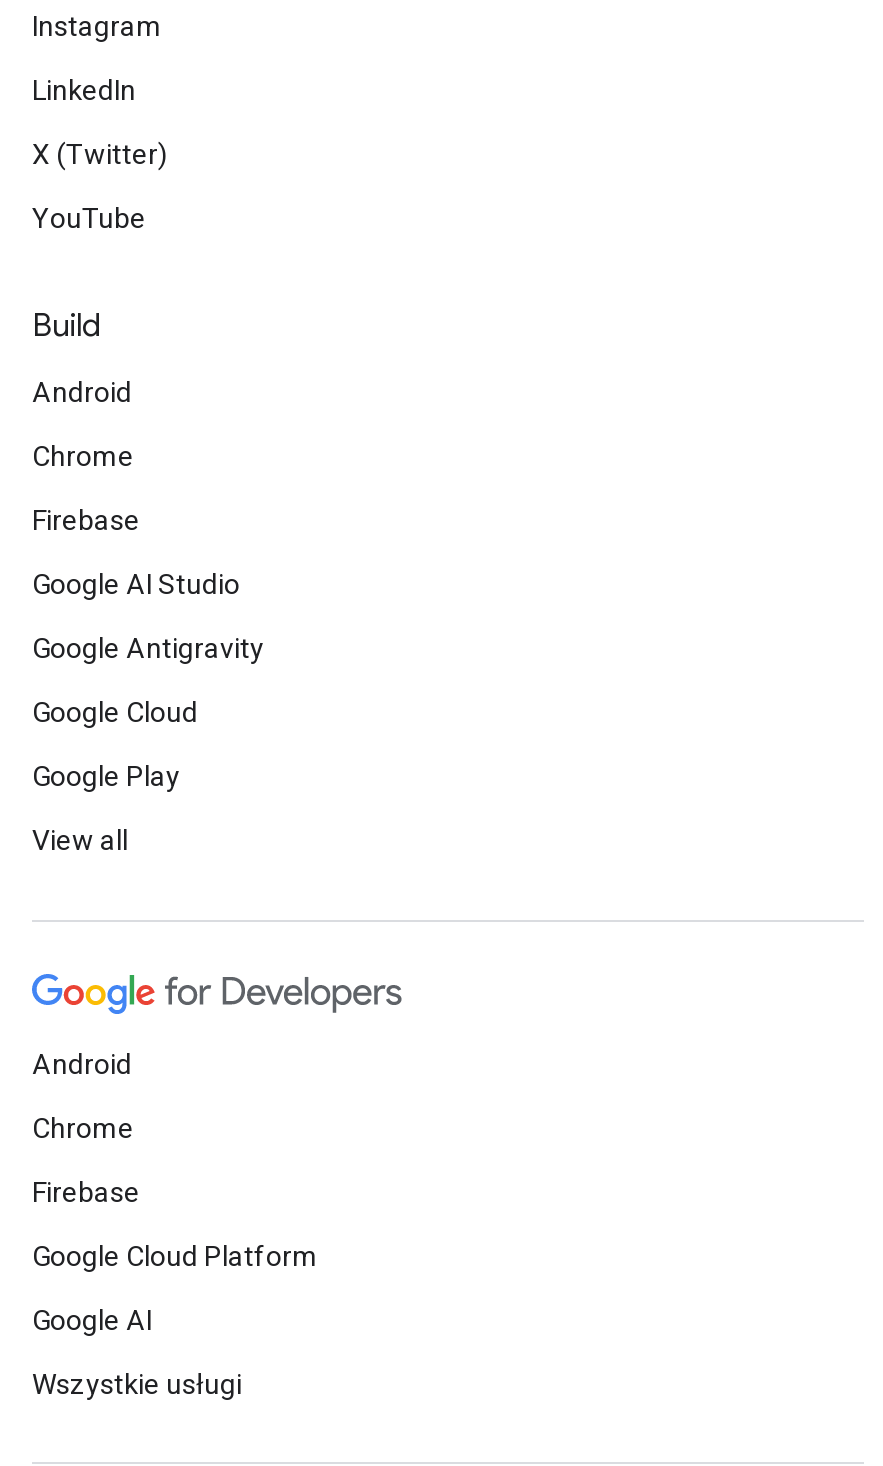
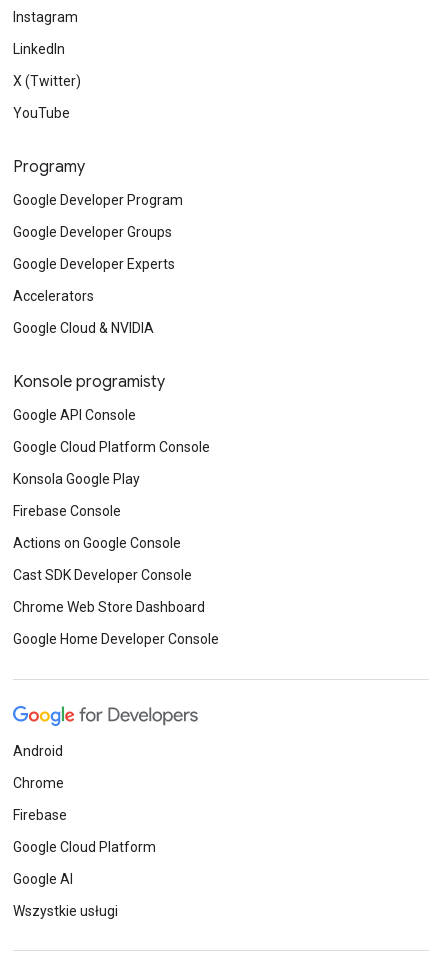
- Build
- Android
- Chrome
- Firebase
- Google AI Studio
- Google Antigravity
- Google Cloud
- Google Play
- View all
+ Programy
+ Google Developer Program
+ Google Developer Groups
+ Google Developer Experts
+ Accelerators
+ Google Cloud & NVIDIA
+ Konsole programisty
+ Google API Console
+ Google Cloud Platform Console
+ Konsola Google Play
+ Firebase Console
+ Actions on Google Console
+ Cast SDK Developer Console
+ Chrome Web Store Dashboard
+ Google Home Developer Console
